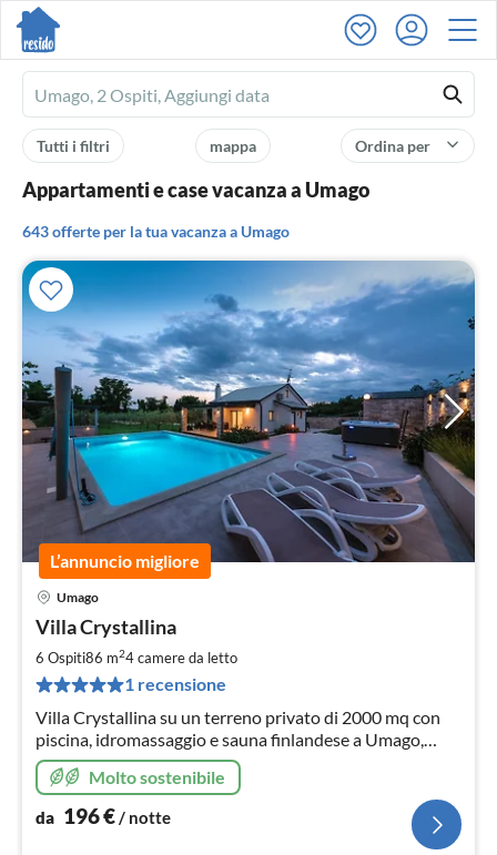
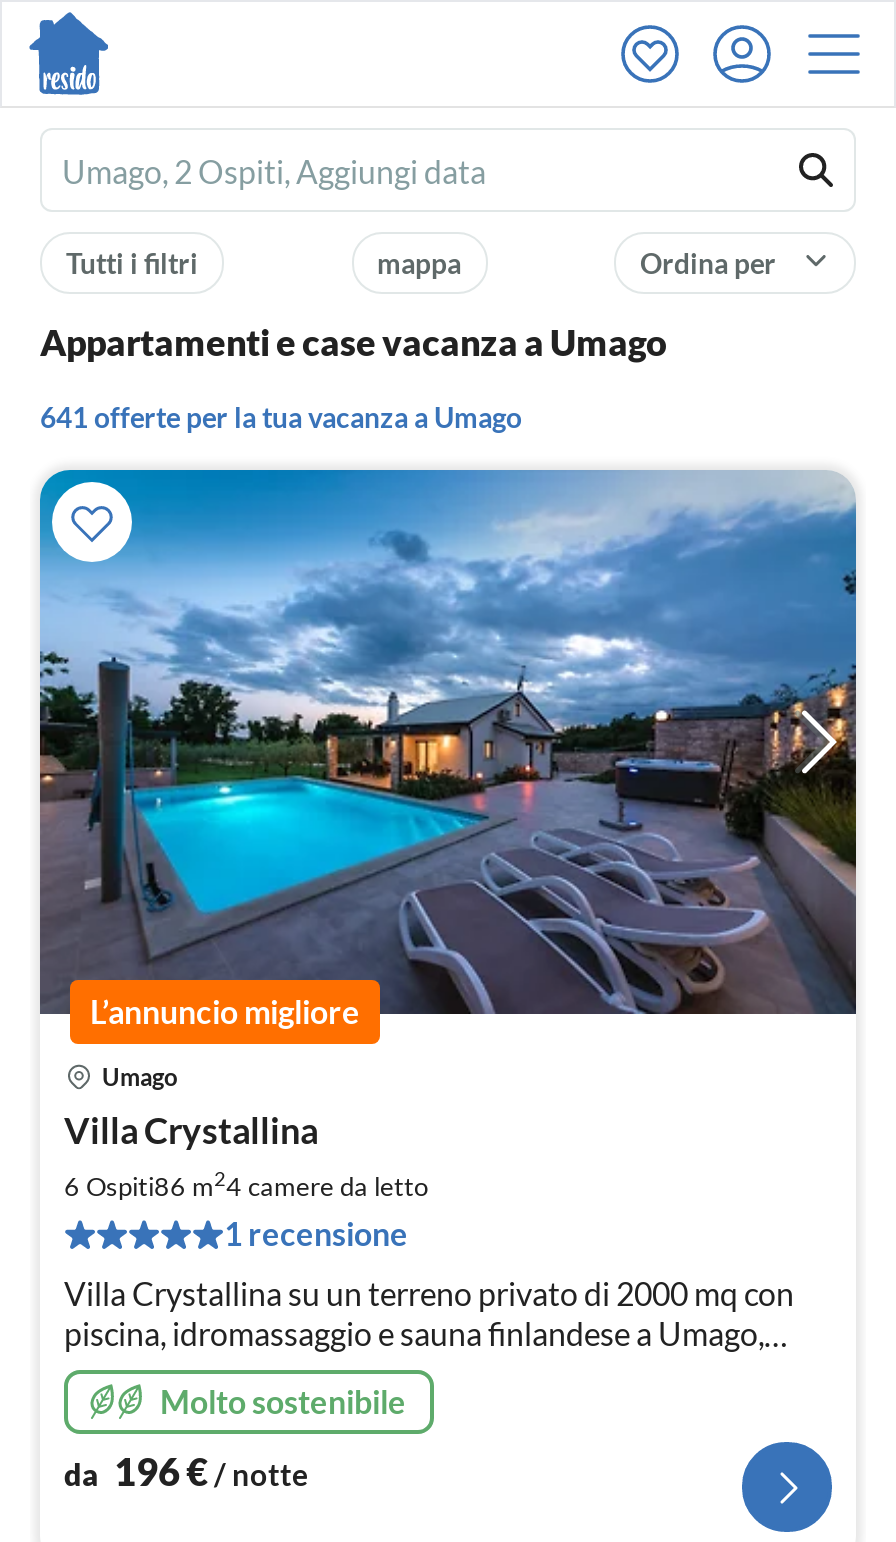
- 643 offerte per la tua vacanza a Umago
+ 641 offerte per la tua vacanza a Umago
